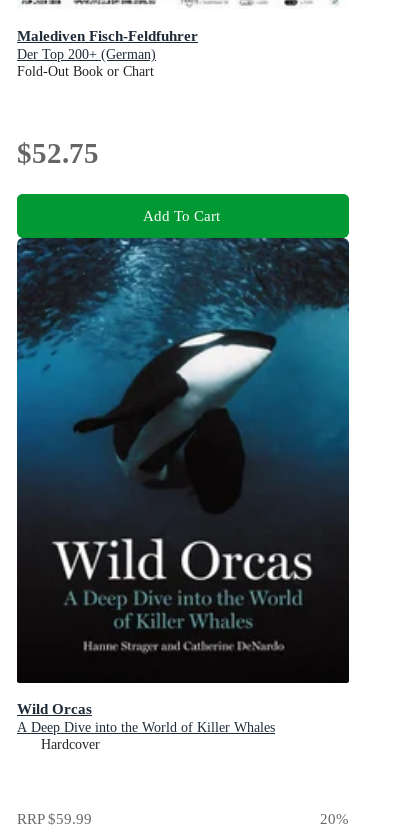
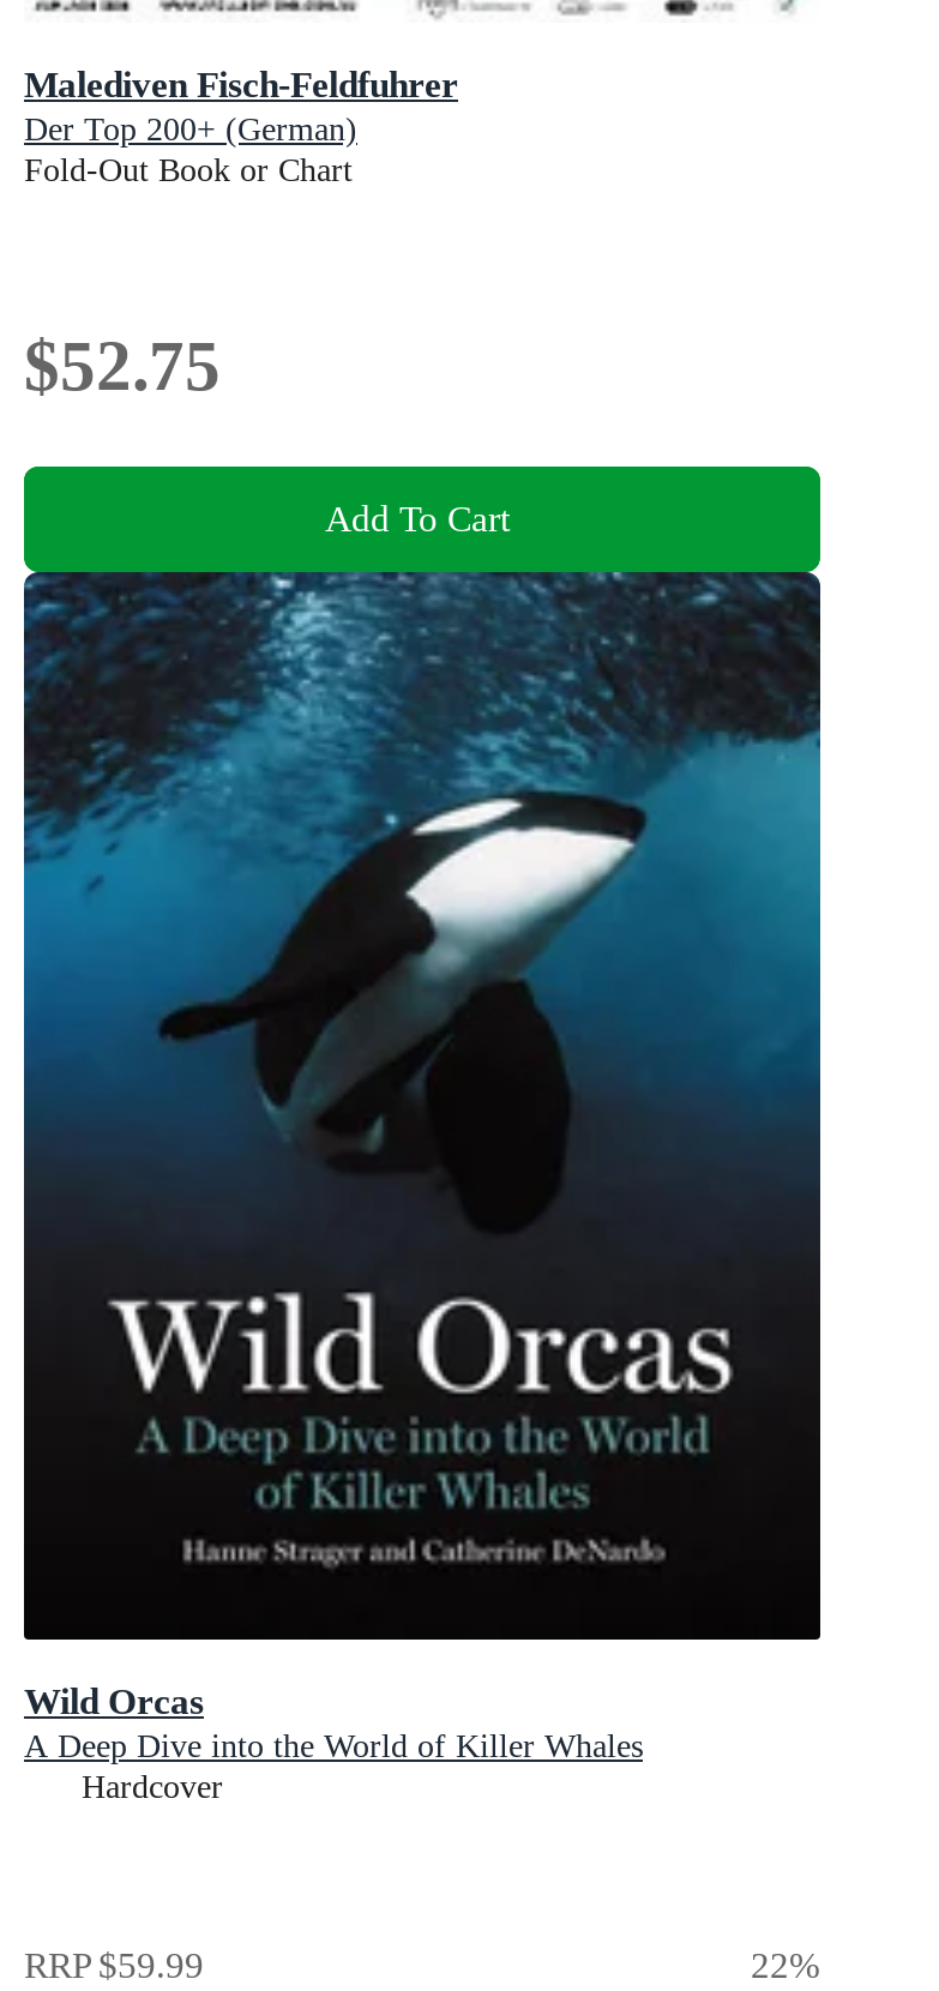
- 20%
+ 22%
